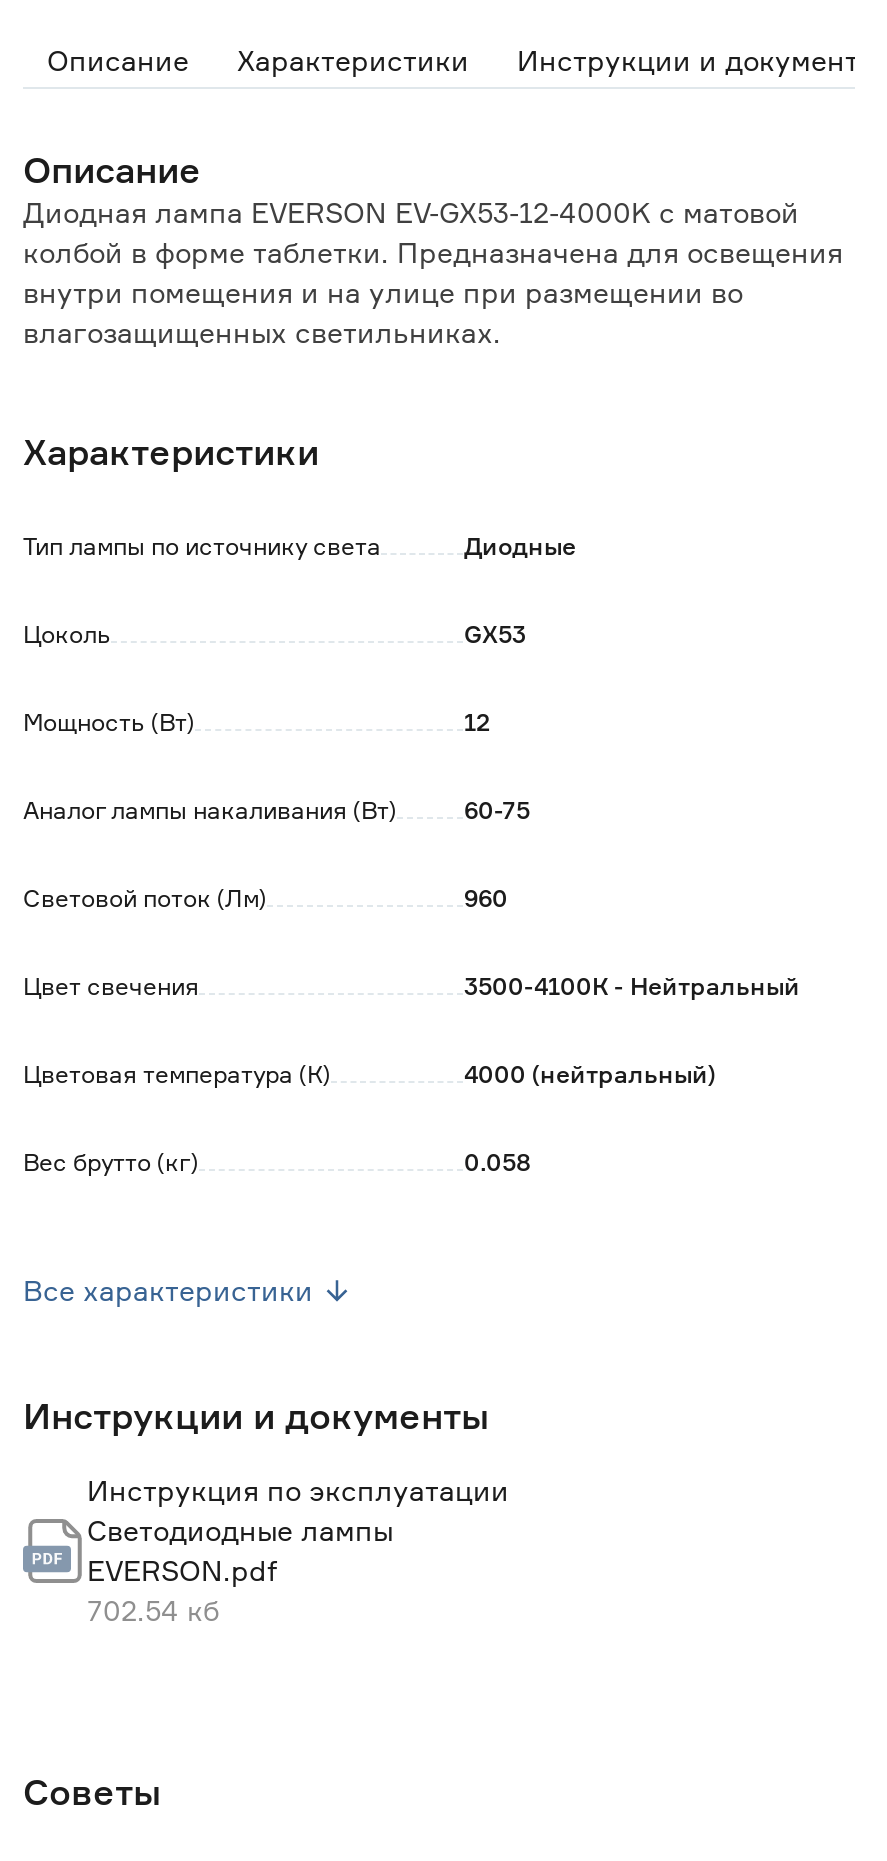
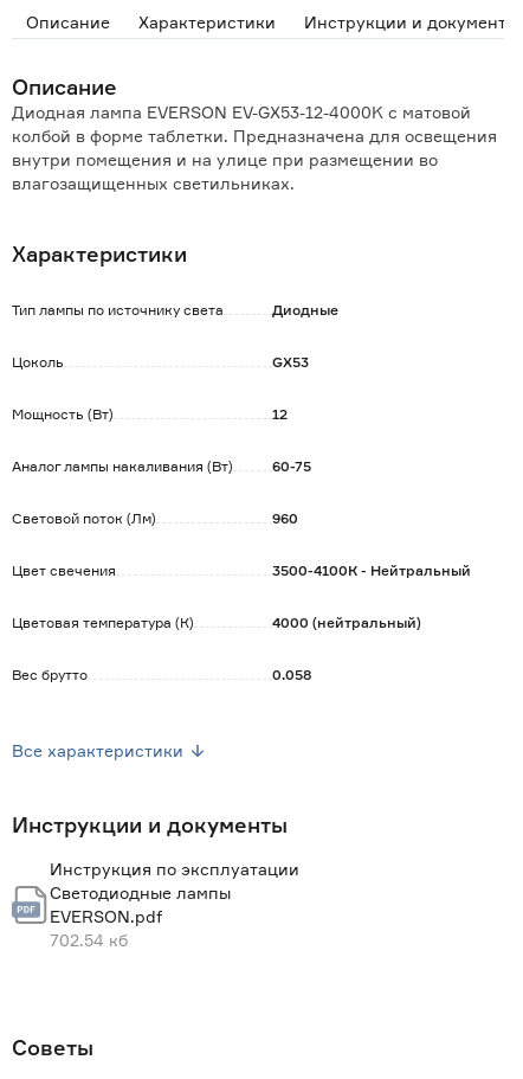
- Вес брутто (кг)
+ Вес брутто
